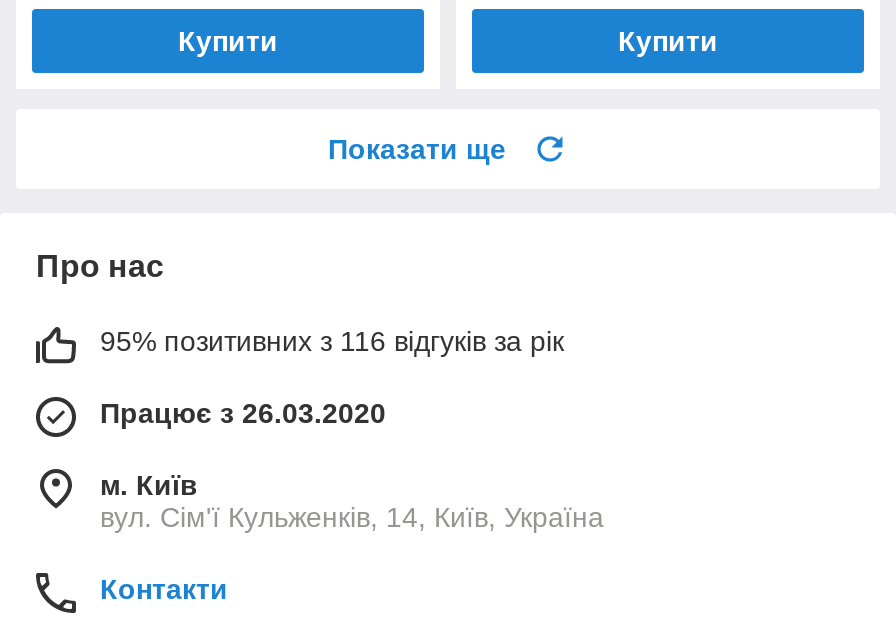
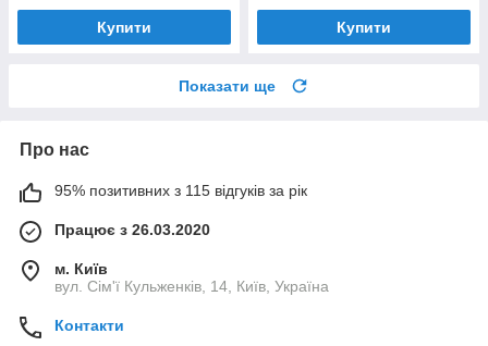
- 95% позитивних з 116 відгуків за рік
+ 95% позитивних з 115 відгуків за рік
